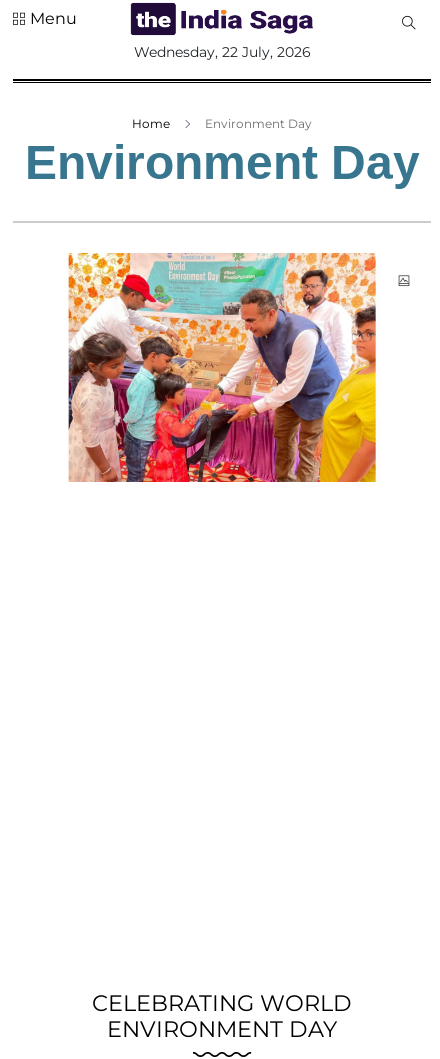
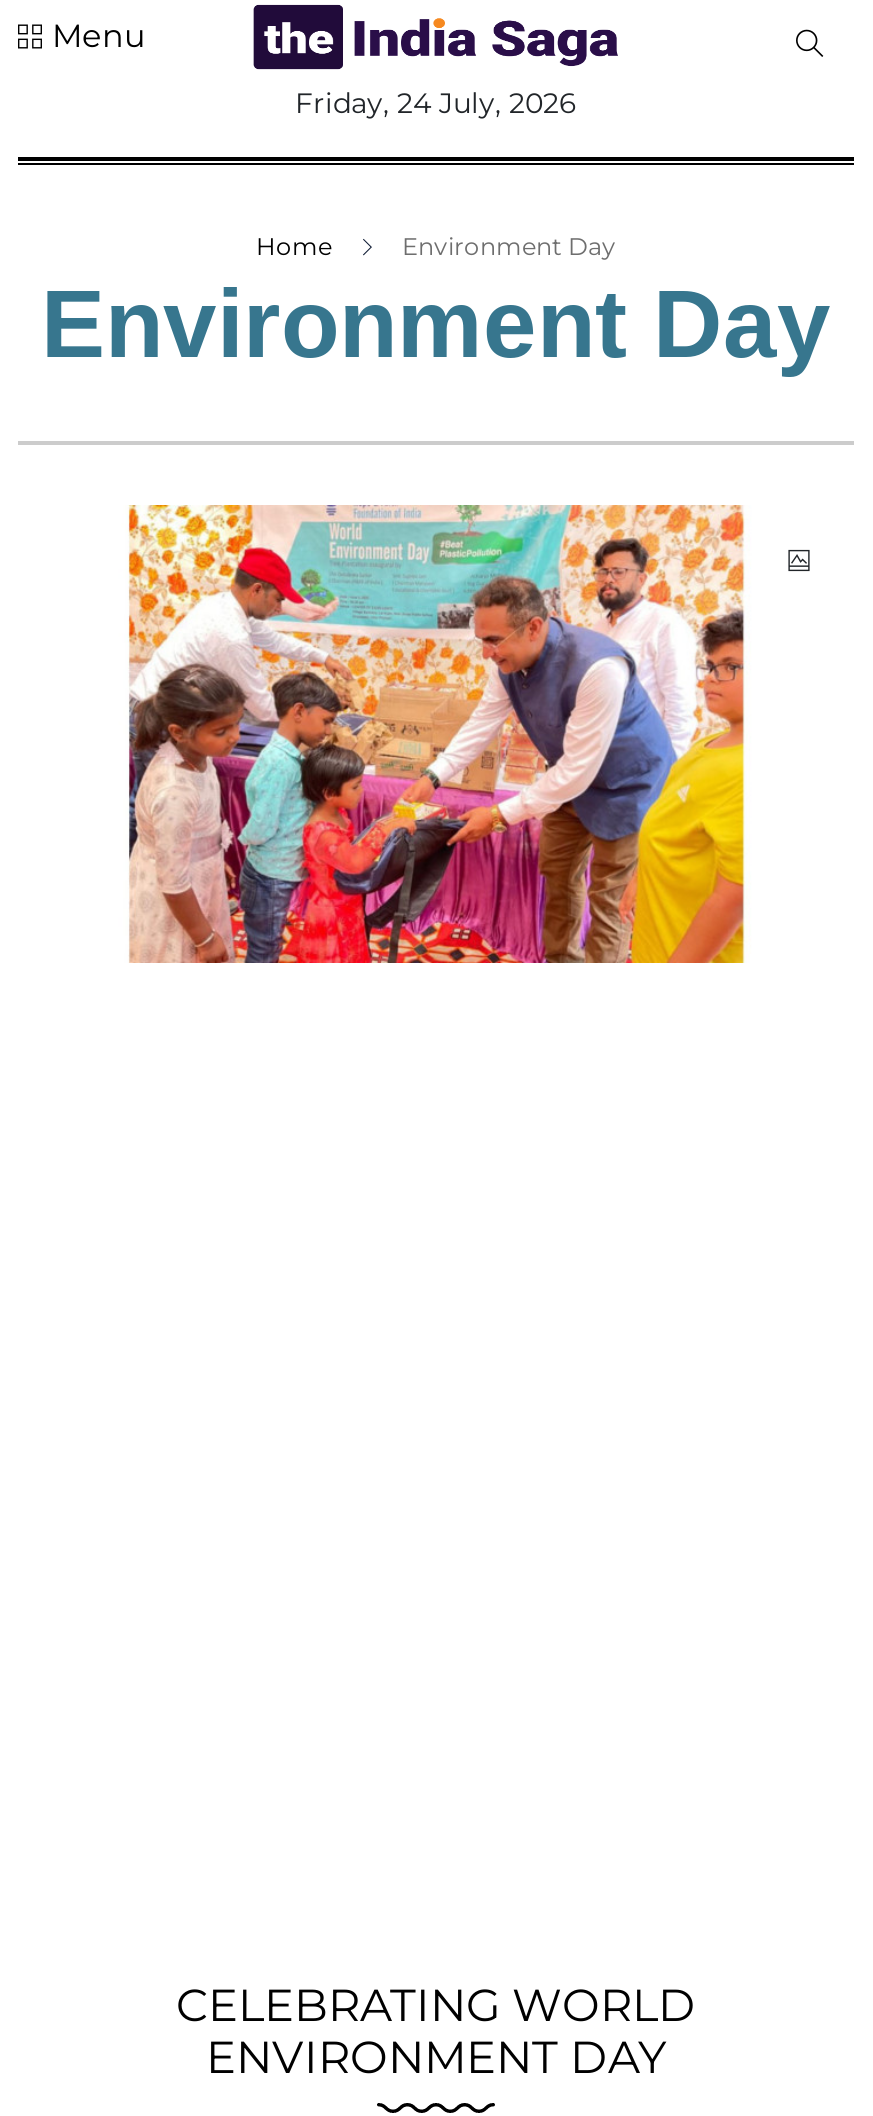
- Wednesday, 22 July, 2026
+ Friday, 24 July, 2026
